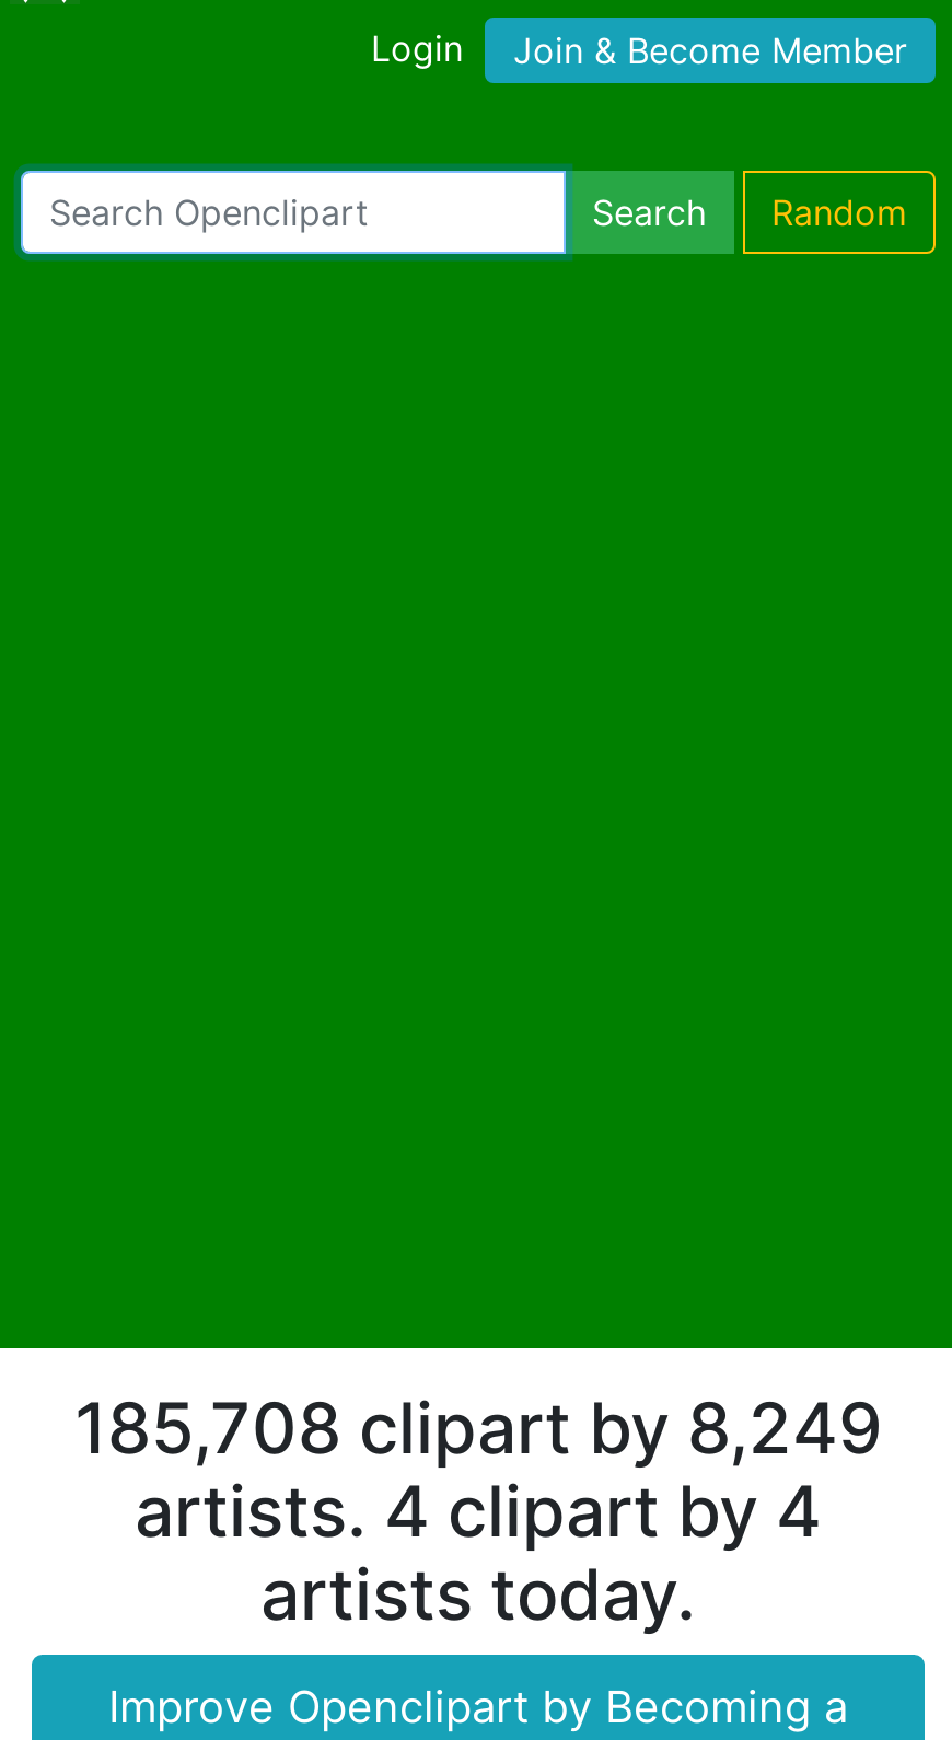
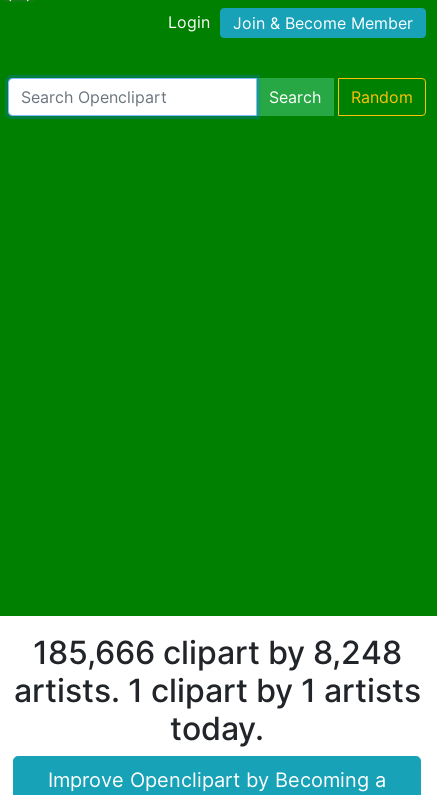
- 185,708 clipart by 8,249
- artists. 4 clipart by 4
- artists today.
+ 185,666 clipart by 8,248
+ artists. 1 clipart by 1 artists
+ today.
